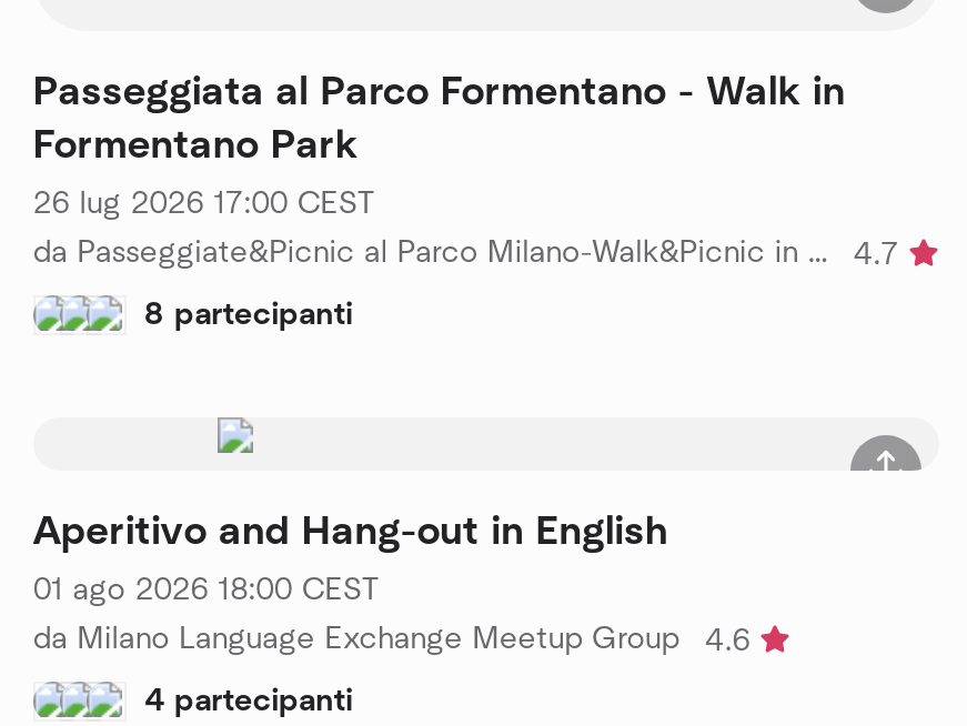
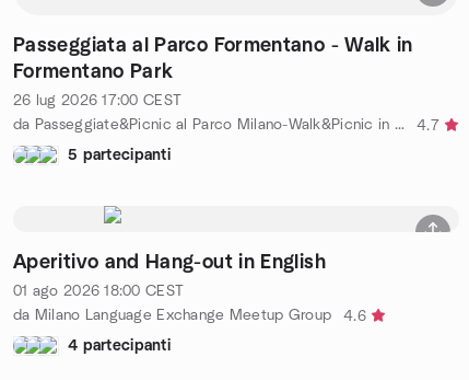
- 8 partecipanti
+ 5 partecipanti
